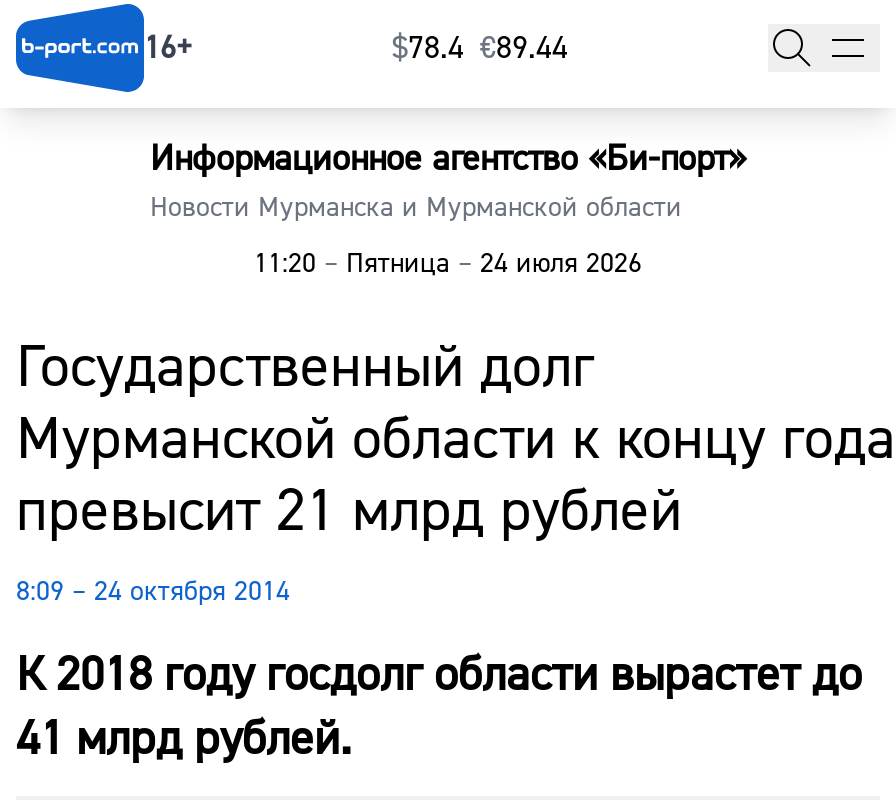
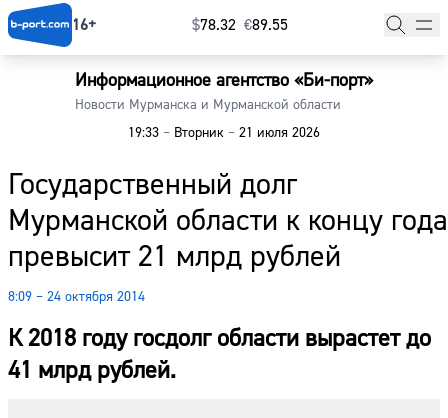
- $78.4 €89.44
+ $78.32 €89.55

- 11:20 – Пятница – 24 июля 2026
+ 19:33 – Вторник – 21 июля 2026
